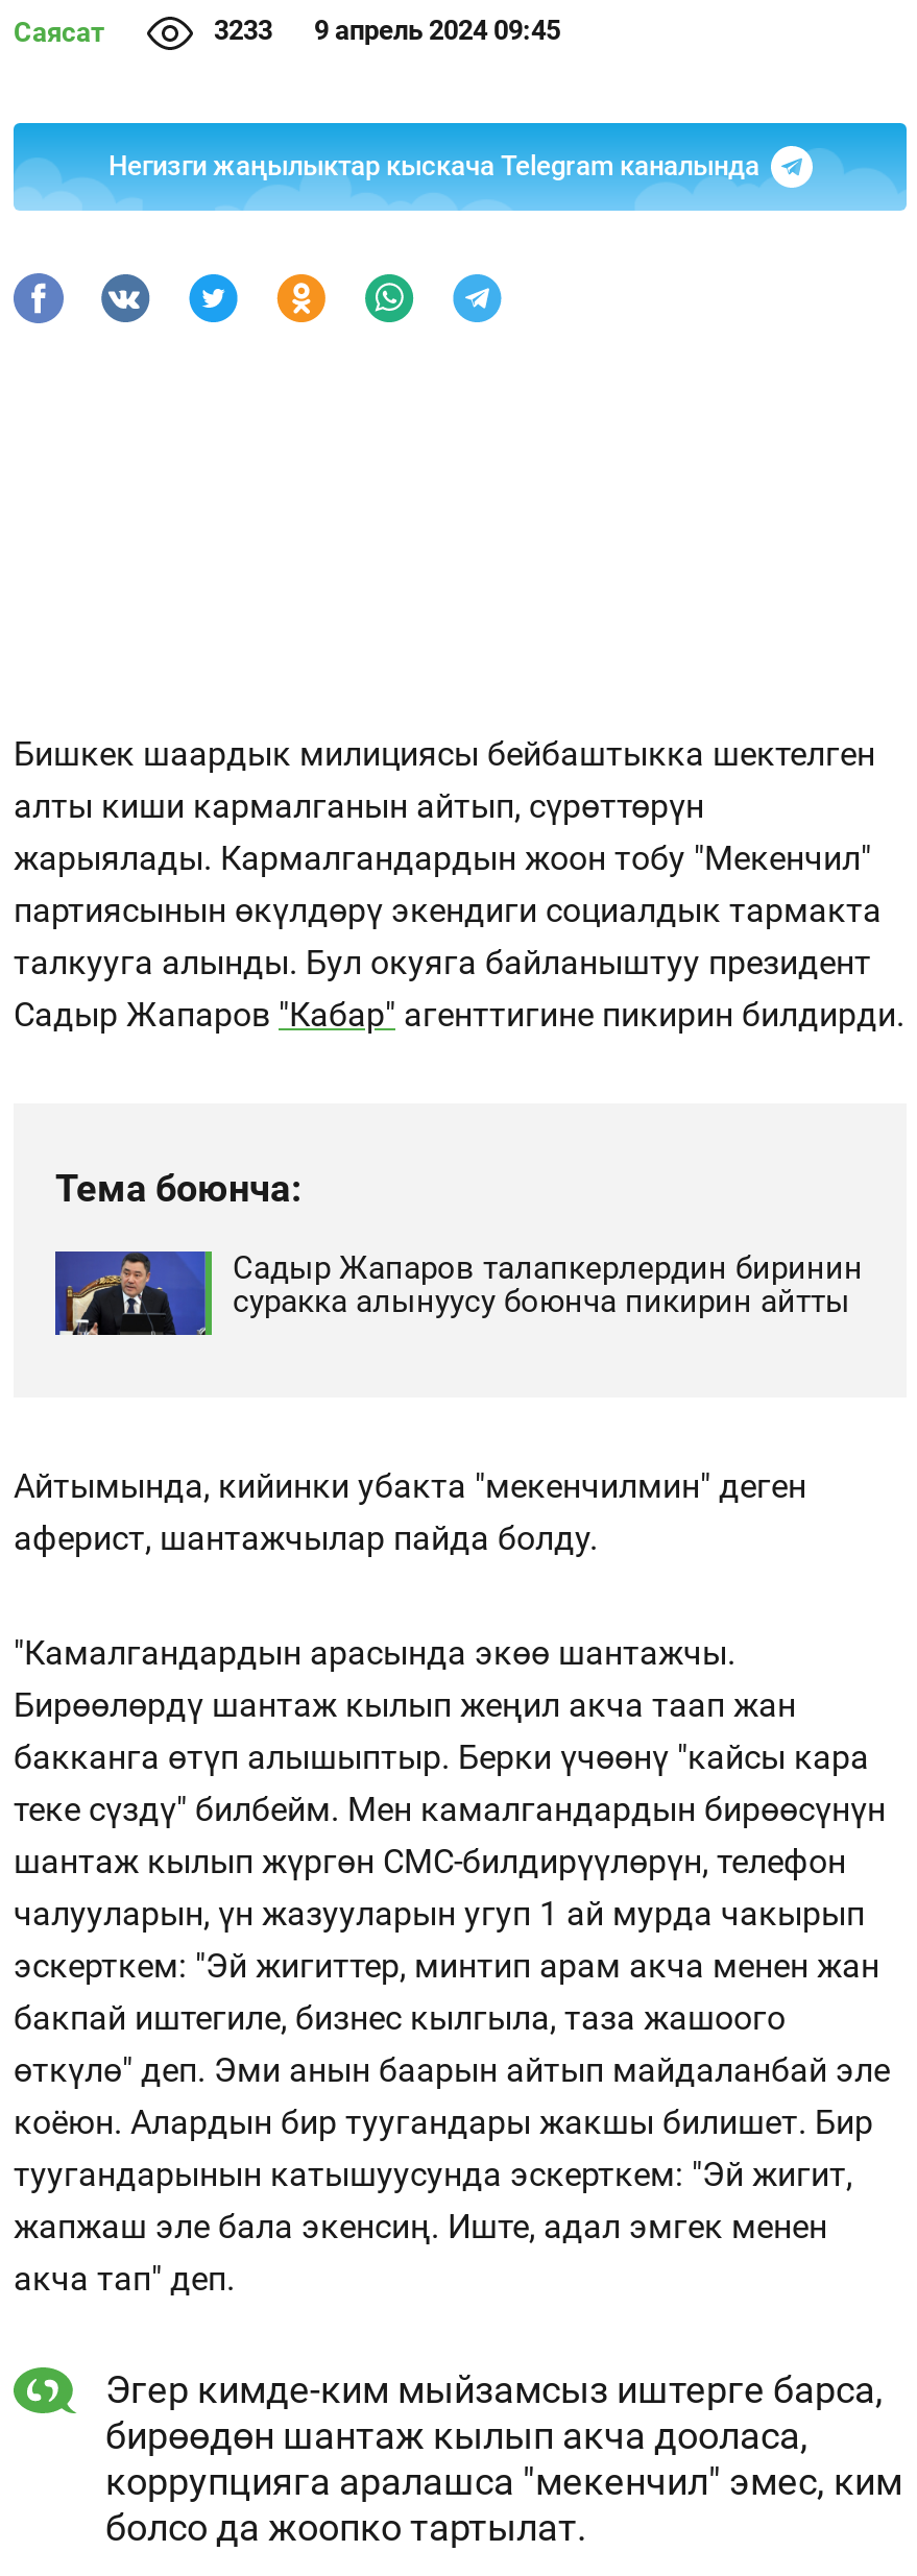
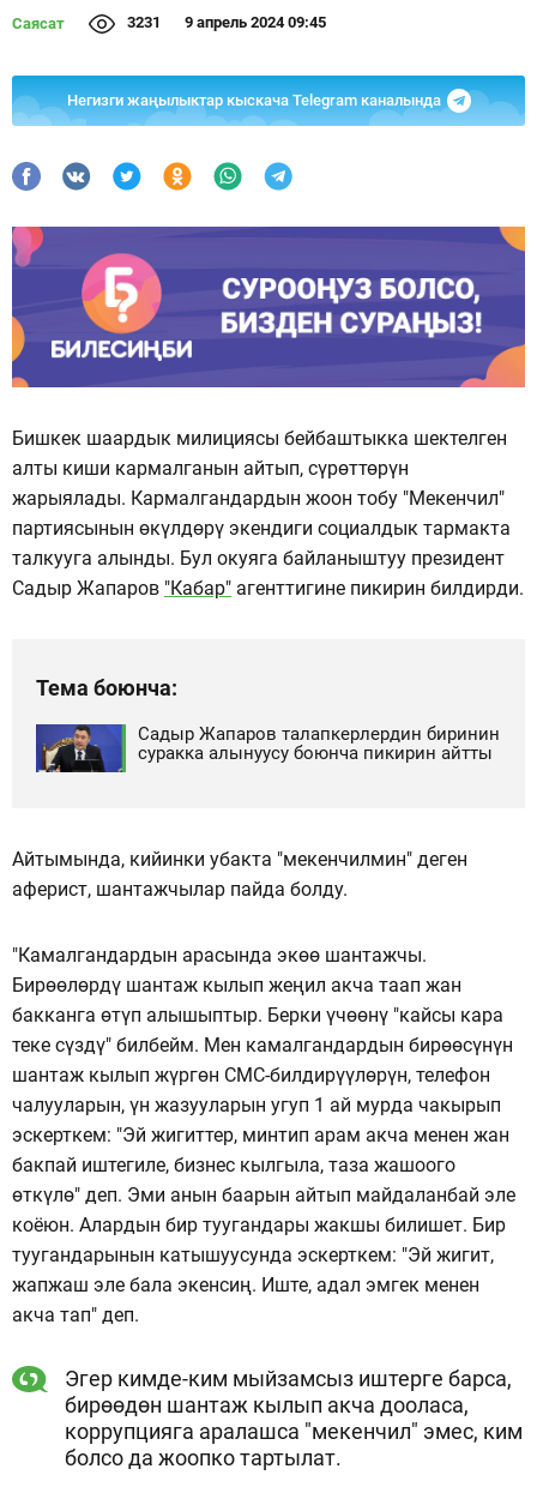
- 3233 9 апрель 2024 09:45
+ 3231 9 апрель 2024 09:45

+ [image]
